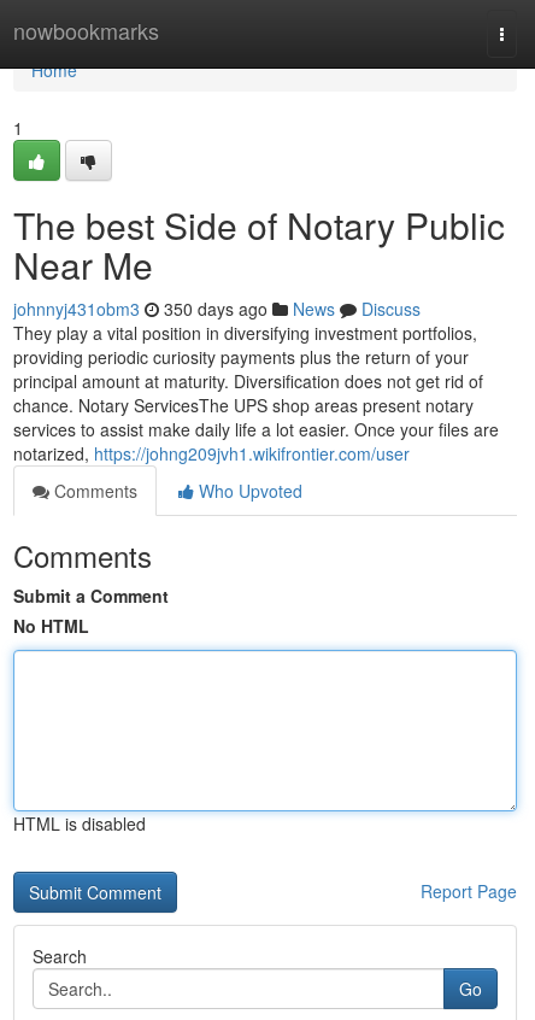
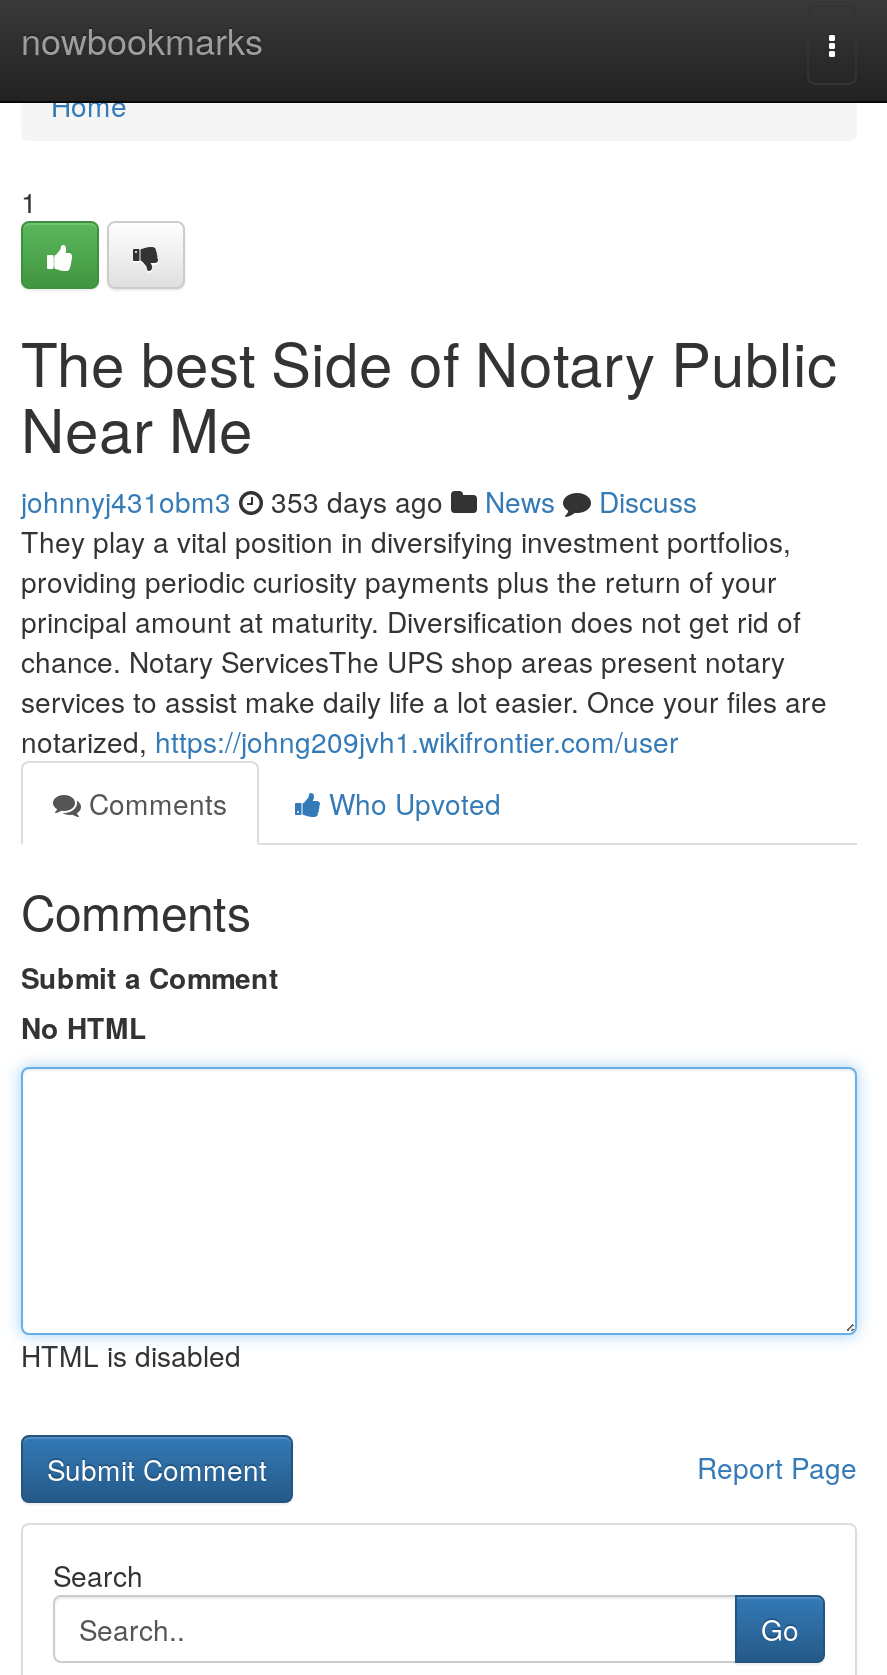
- johnnyj431obm3 350 days ago News Discuss
+ johnnyj431obm3 353 days ago News Discuss
